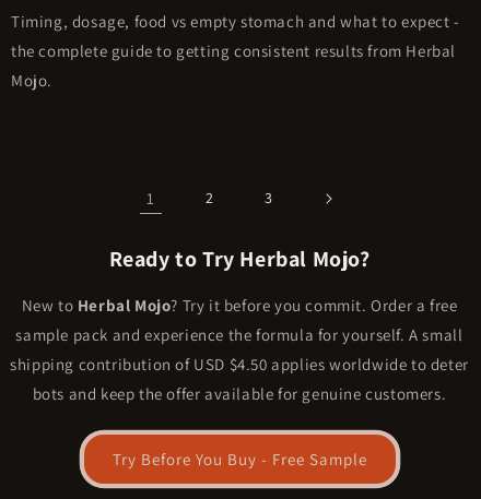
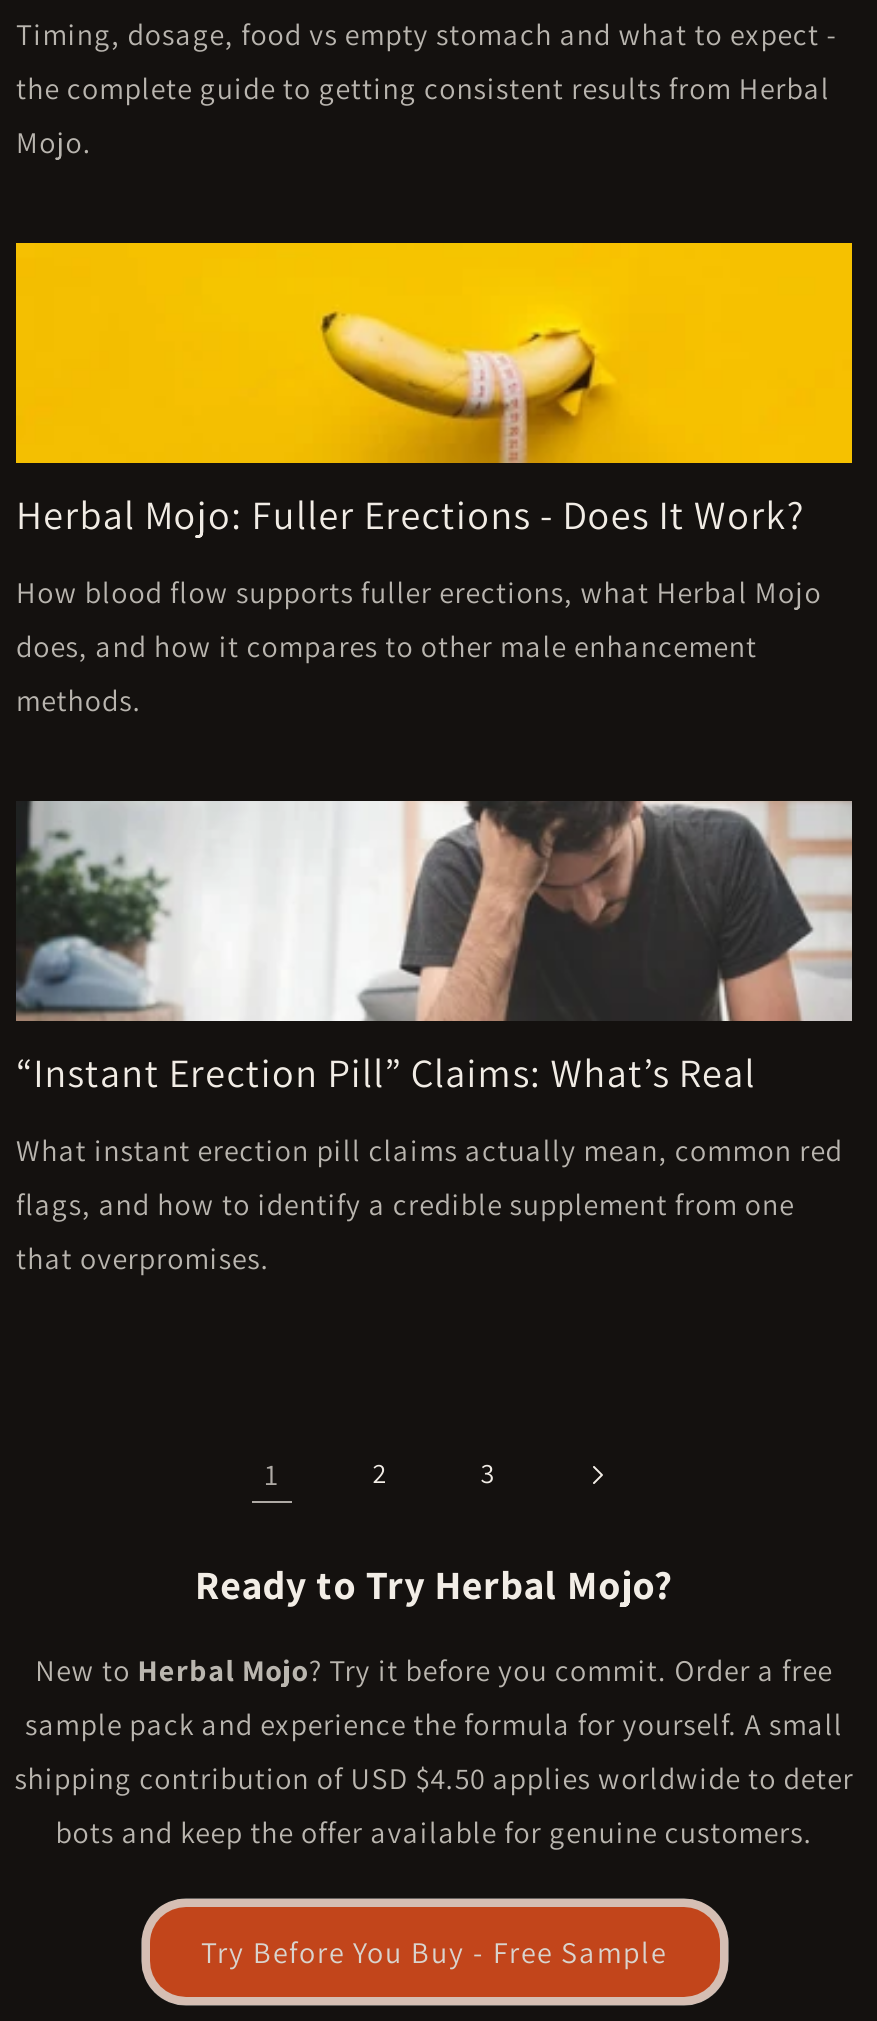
+ [image]
+ Herbal Mojo: Fuller Erections - Does It Work?
+ How blood flow supports fuller erections, what Herbal Mojo
+ does, and how it compares to other male enhancement
+ methods.

+ [image]
+ “Instant Erection Pill” Claims: What’s Real
+ What instant erection pill claims actually mean, common red
+ flags, and how to identify a credible supplement from one
+ that overpromises.
